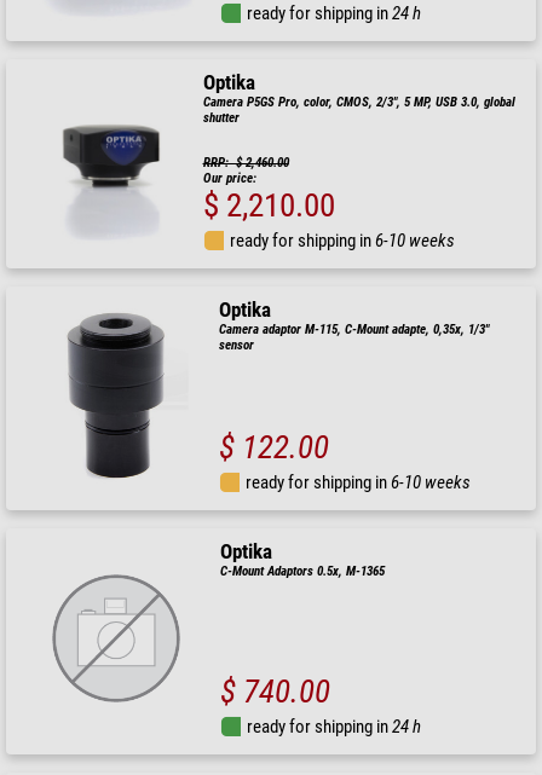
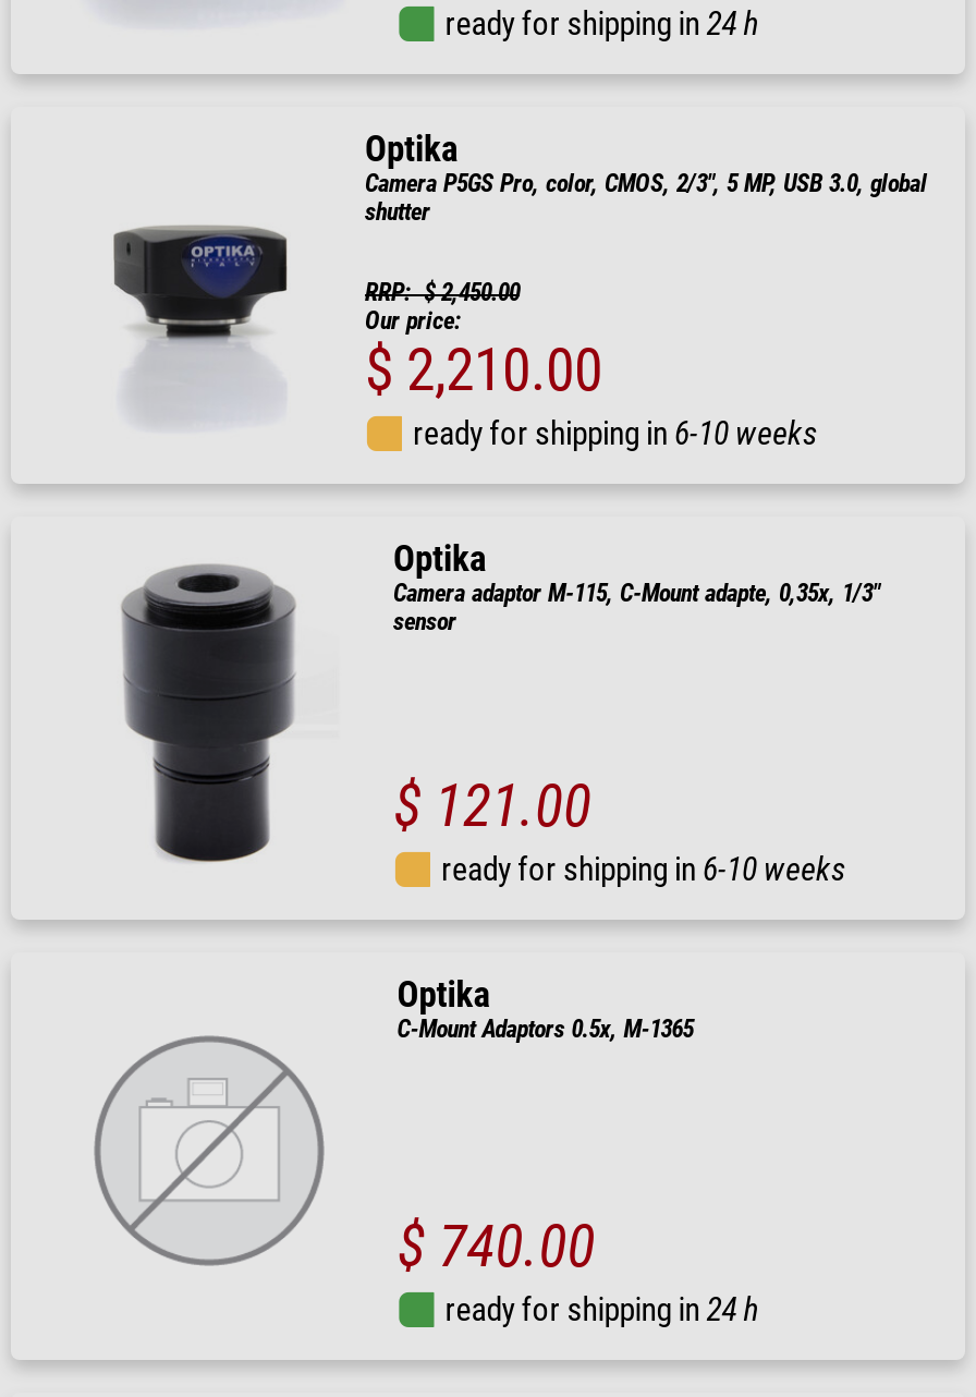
- RRP: $ 2,460.00
+ RRP: $ 2,450.00

- $ 122.00
+ $ 121.00
